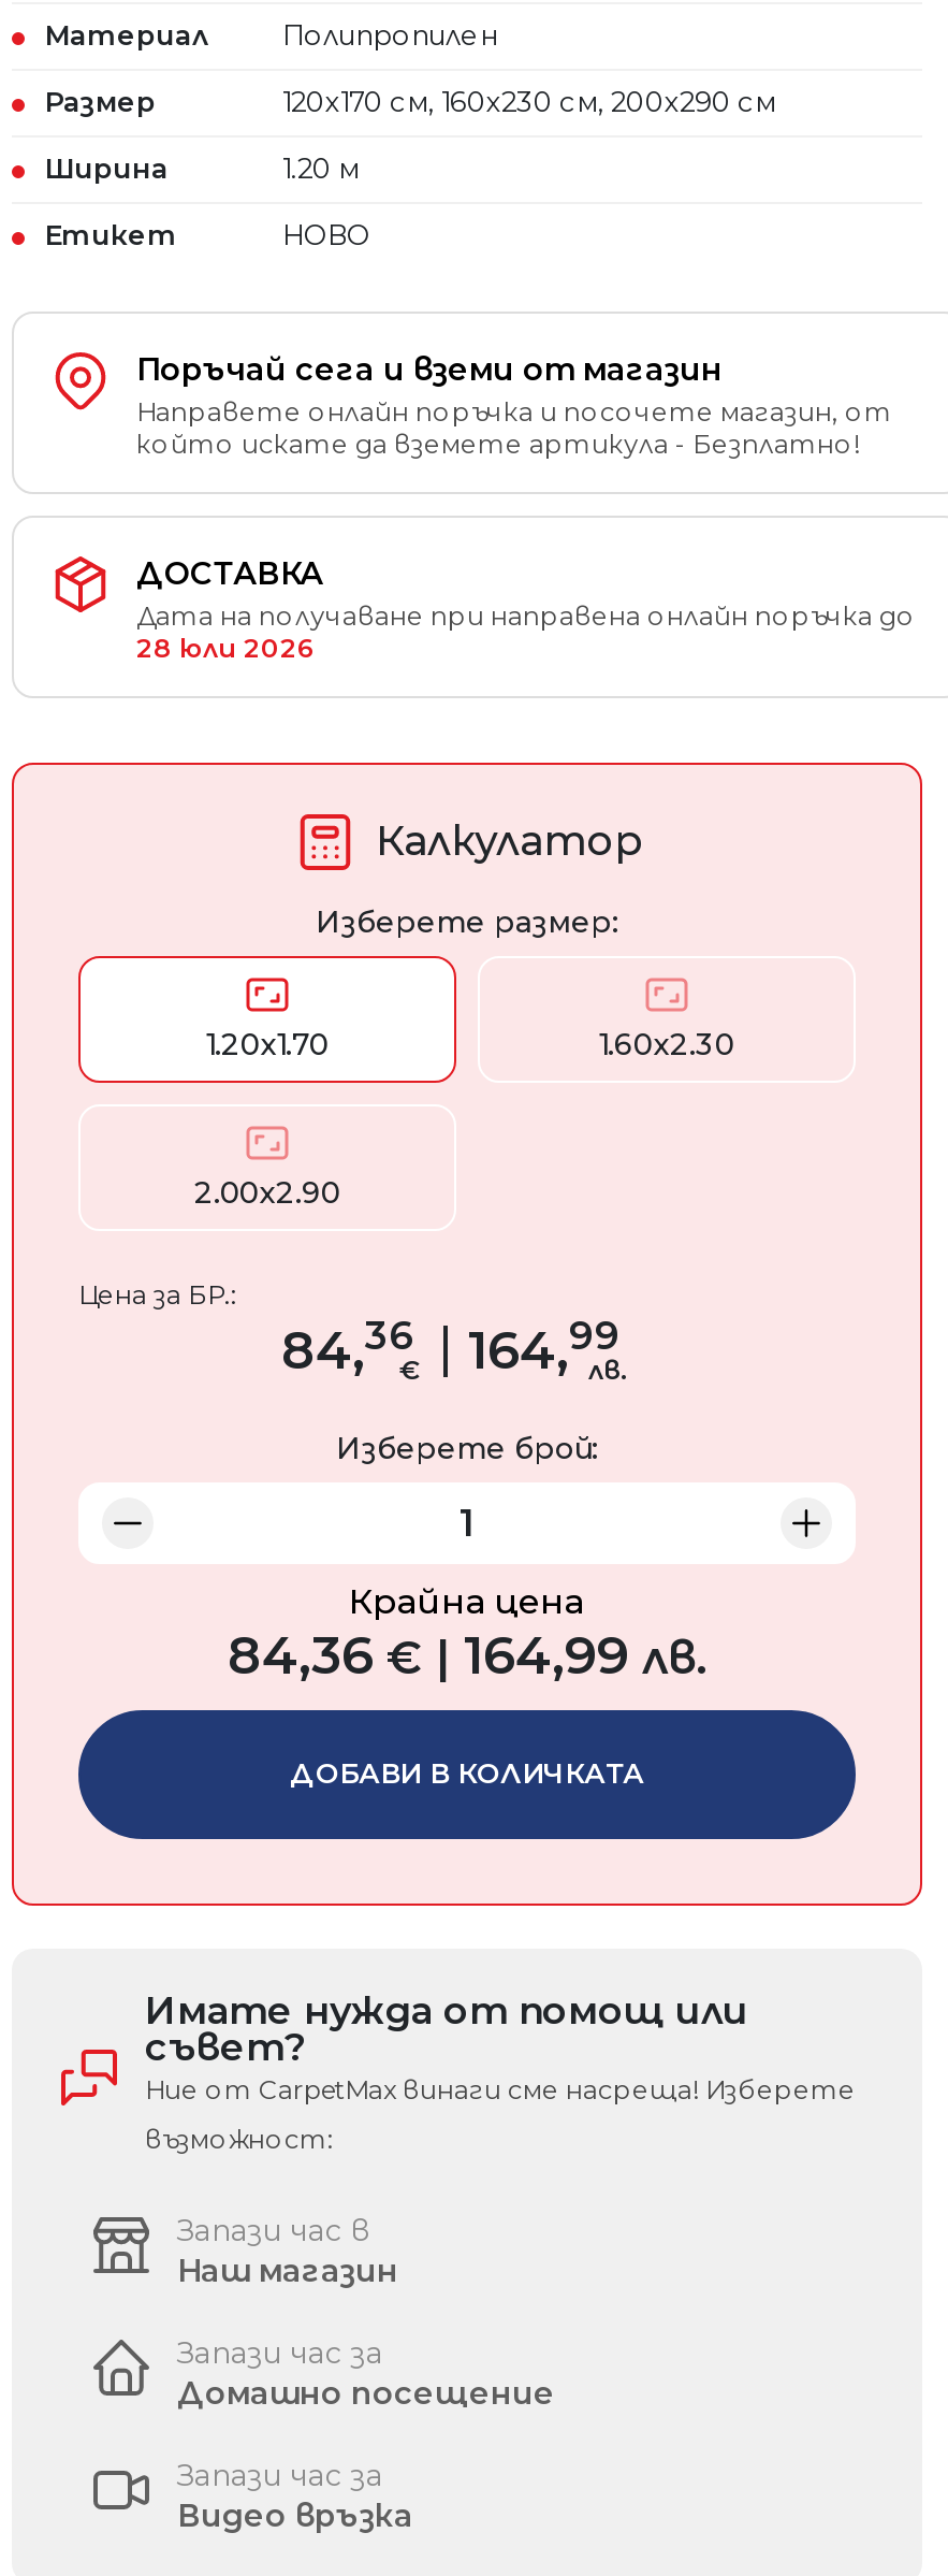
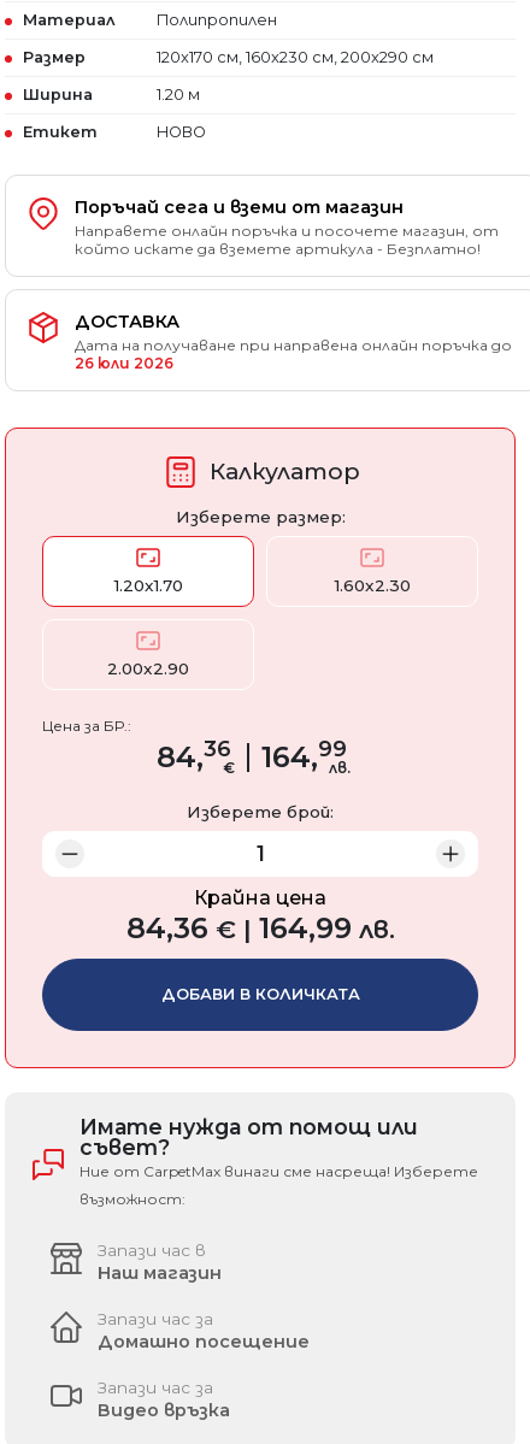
- 28 юли 2026
+ 26 юли 2026
